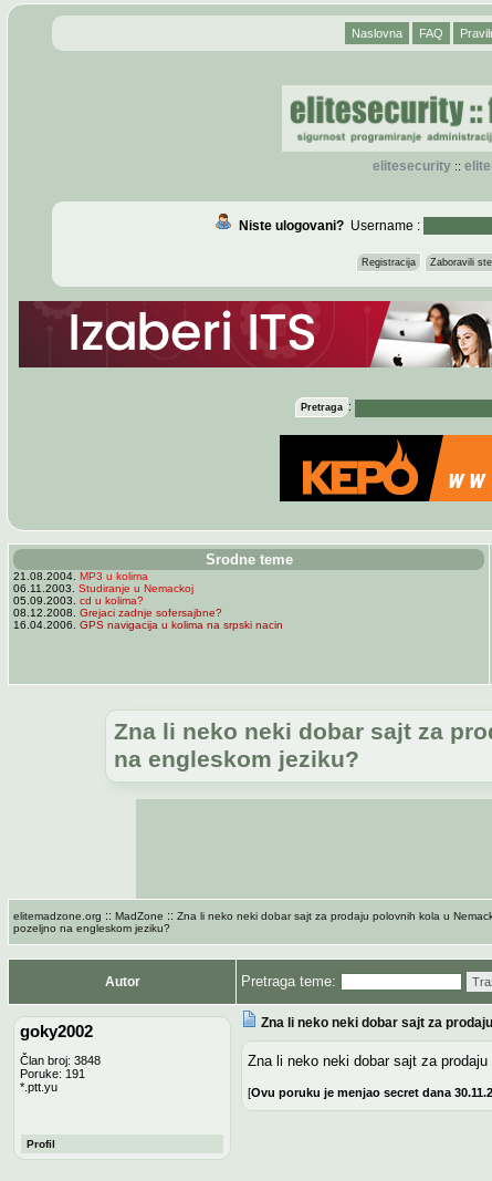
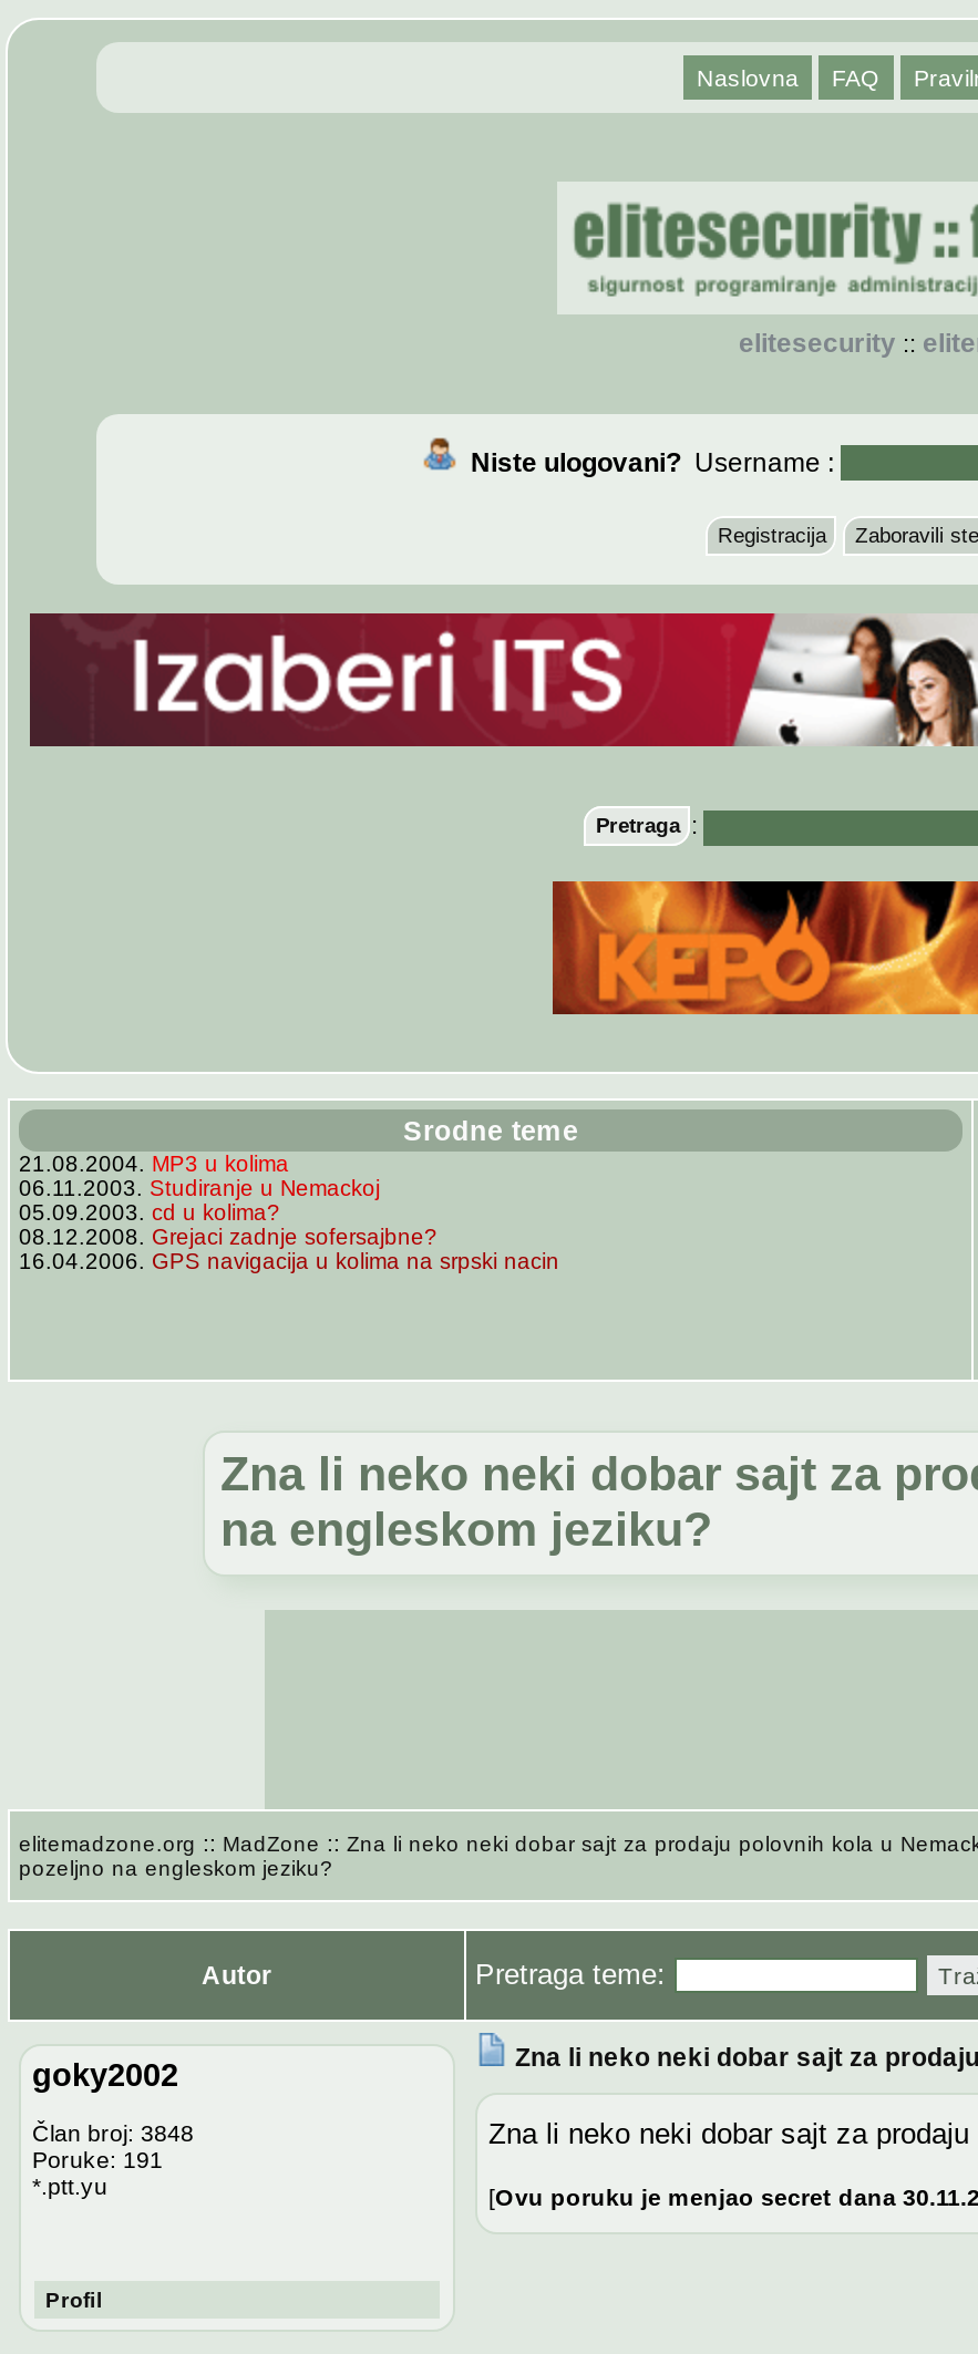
- [image]
+ [image]
